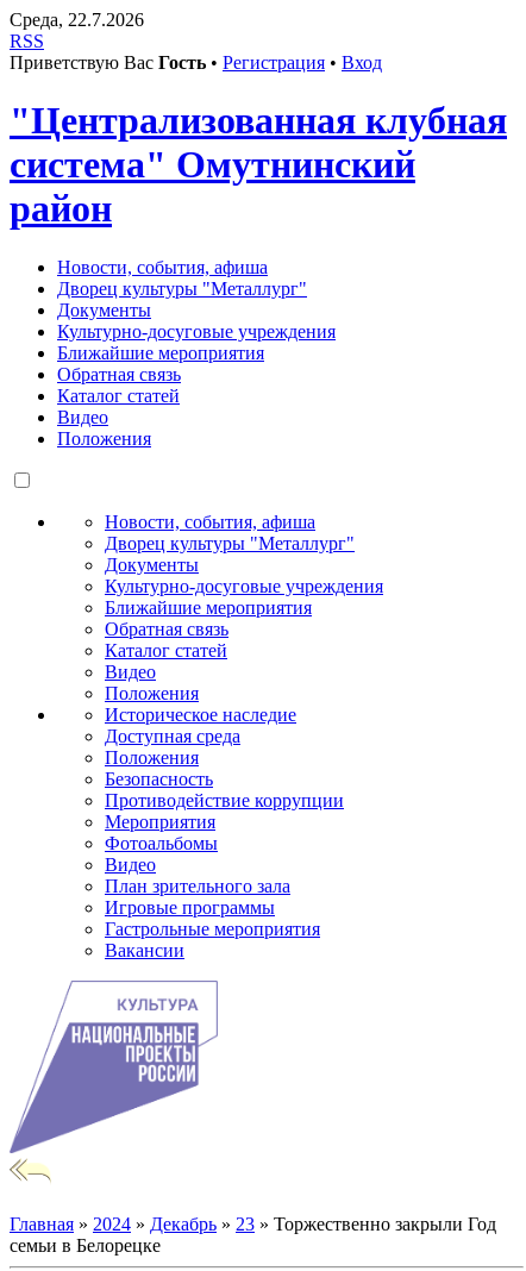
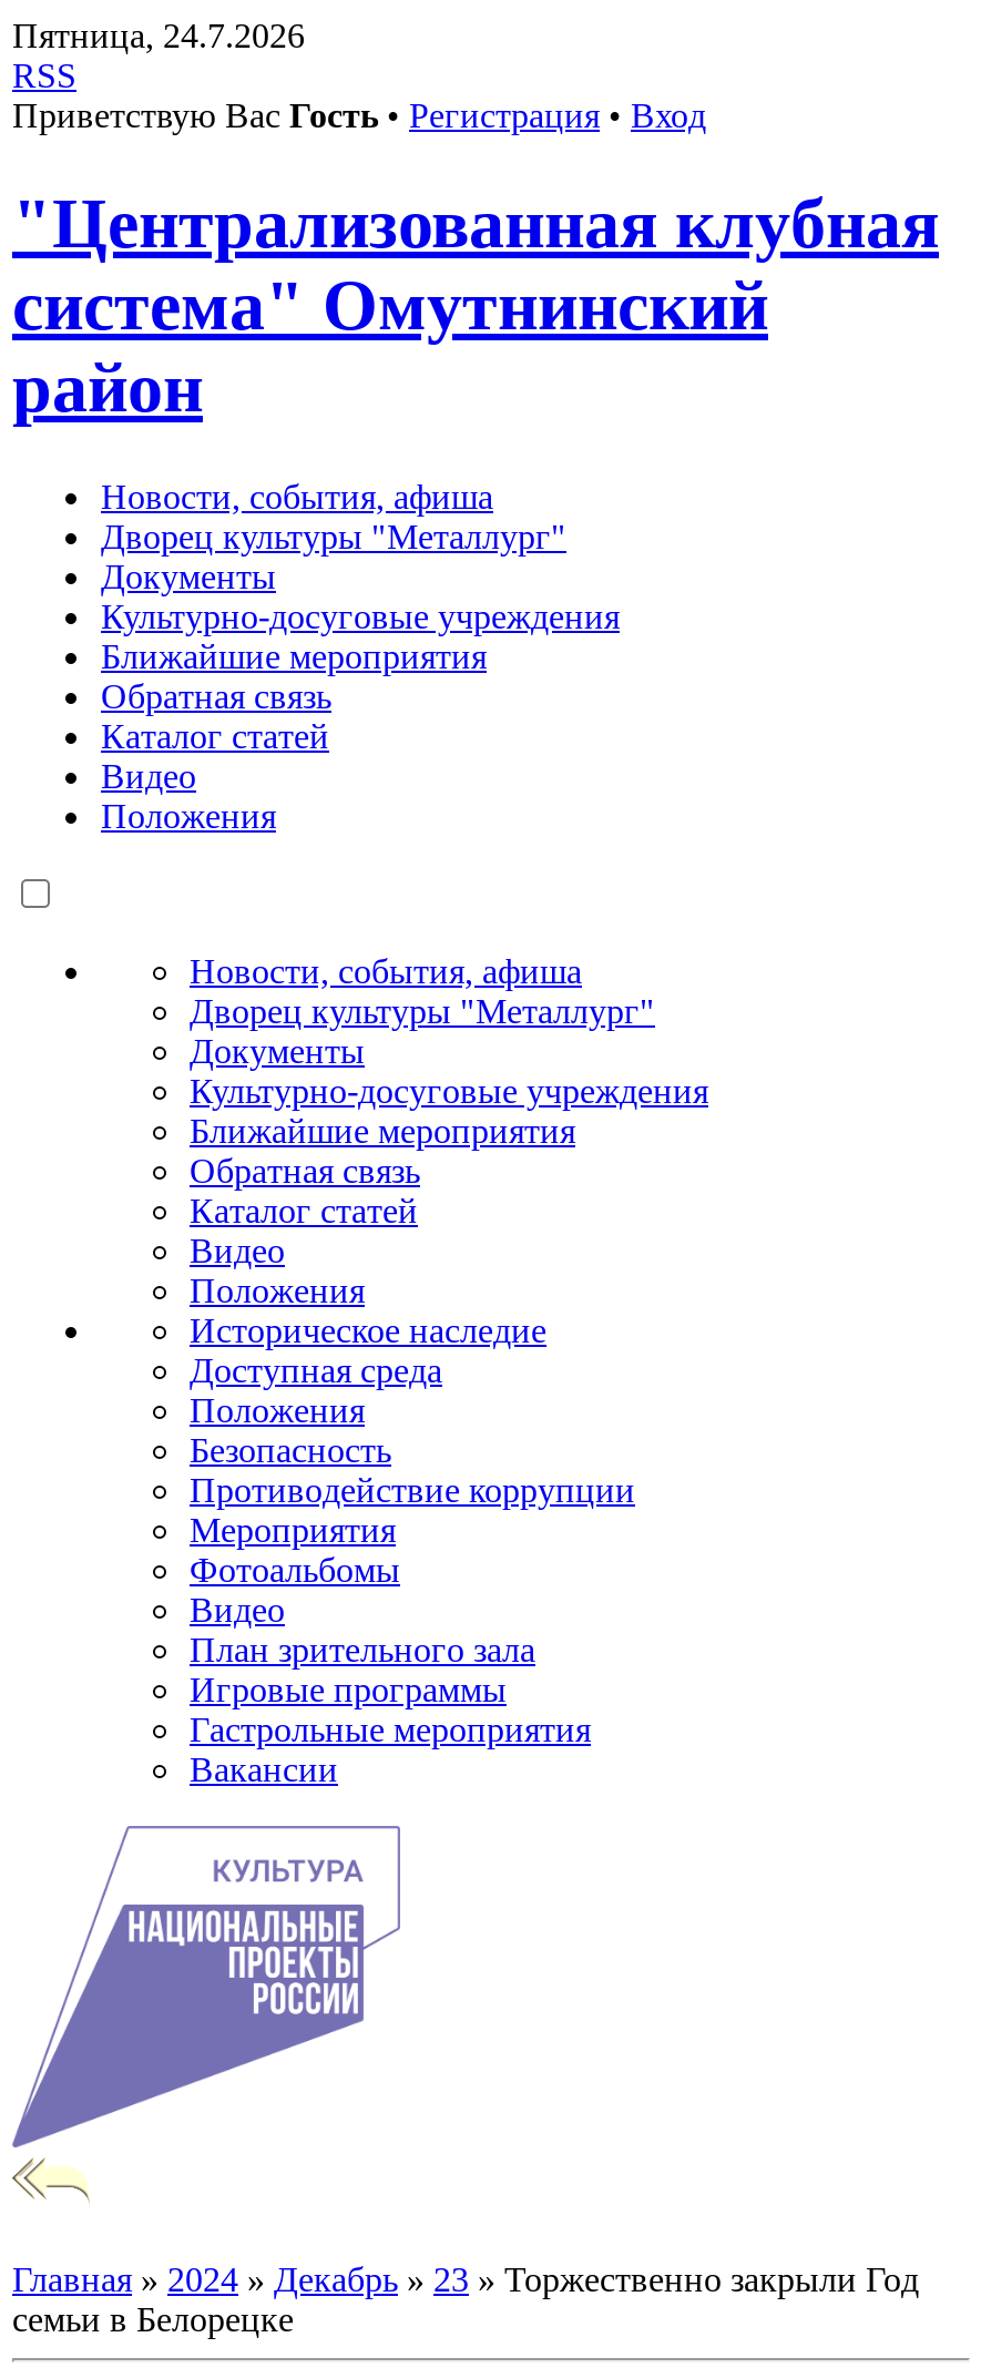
- Среда, 22.7.2026
+ Пятница, 24.7.2026
